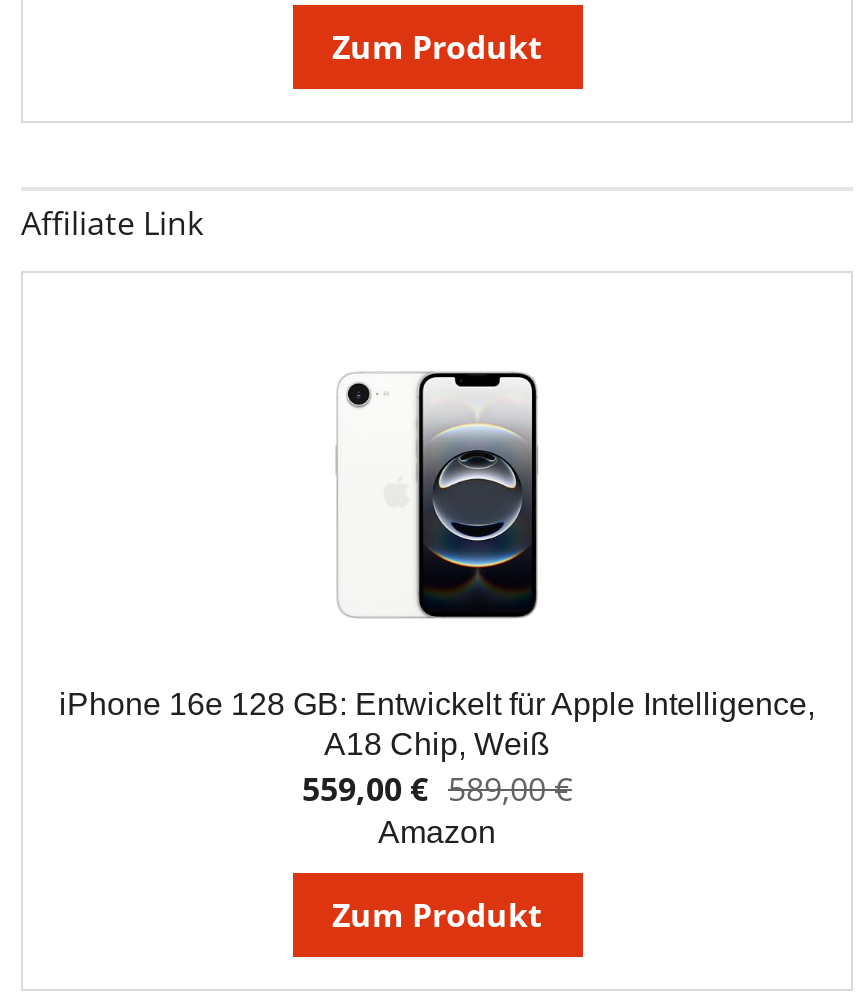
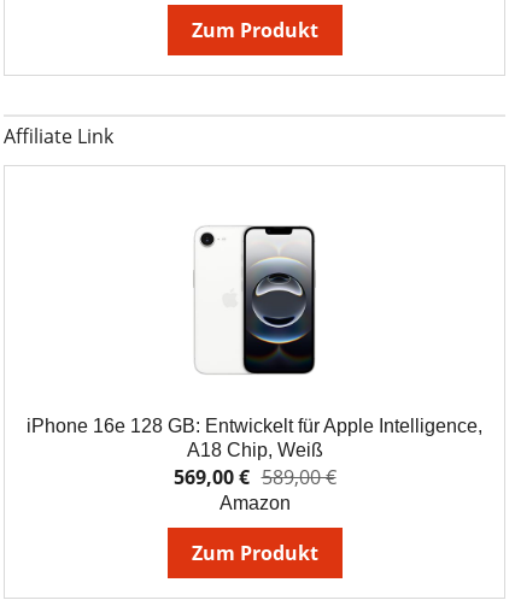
- 559,00 € 589,00 €
+ 569,00 € 589,00 €
